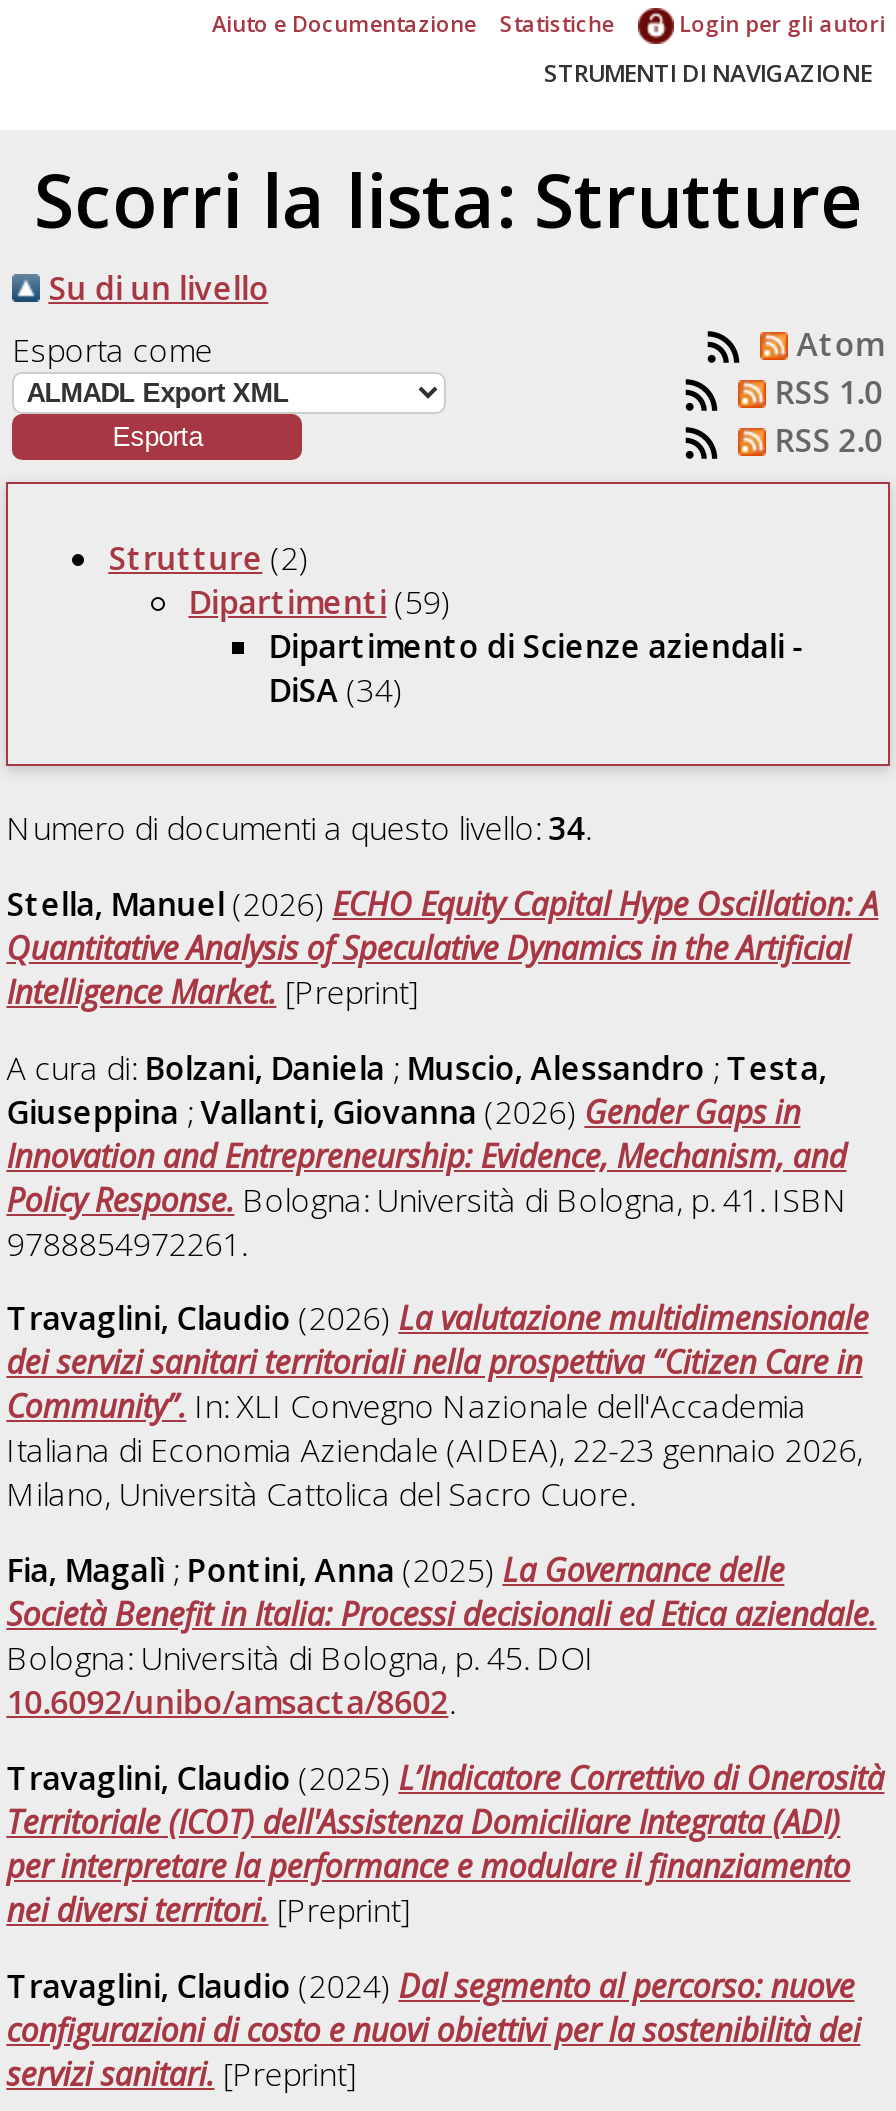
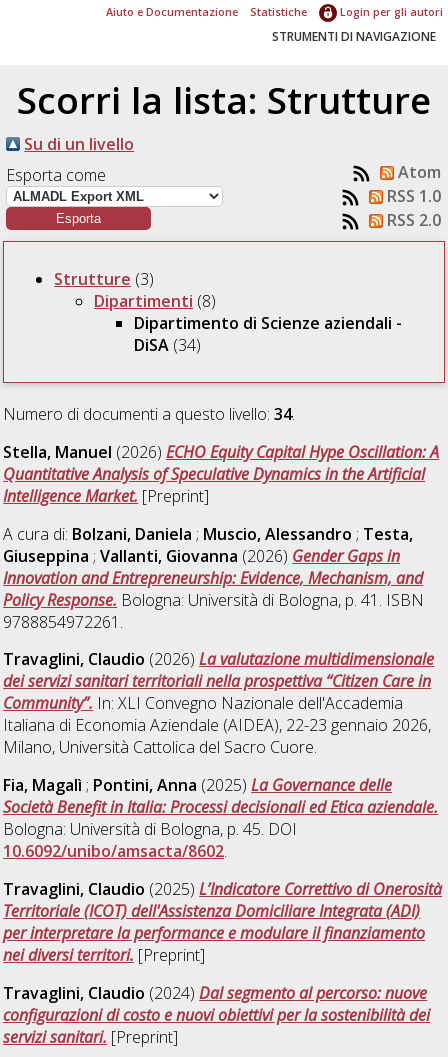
- Strutture (2)
+ Strutture (3)

- Dipartimenti (59)
+ Dipartimenti (8)
